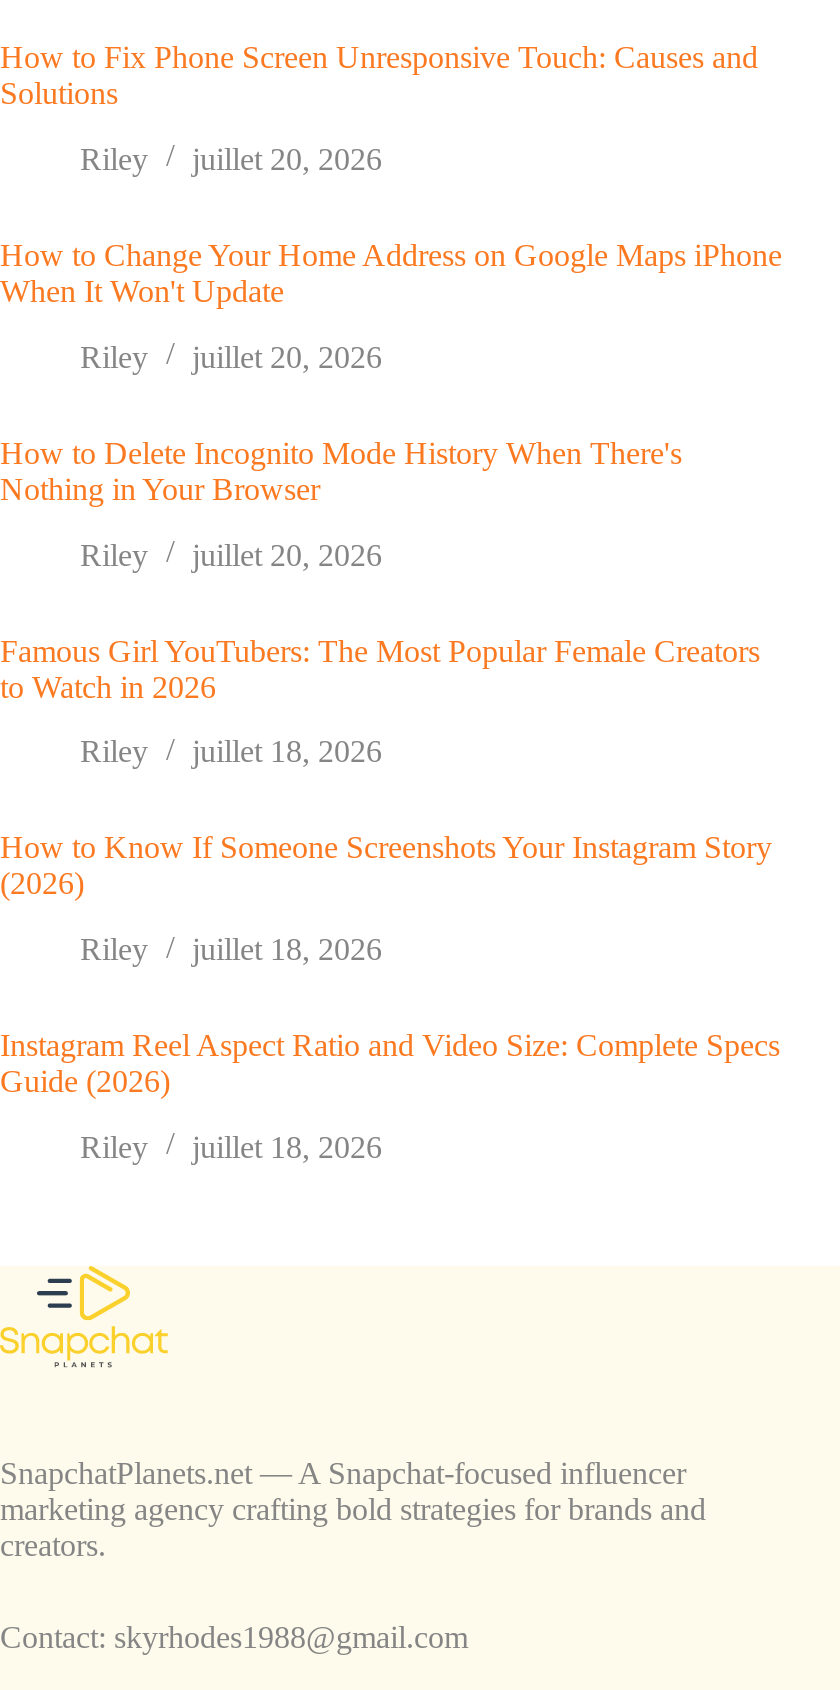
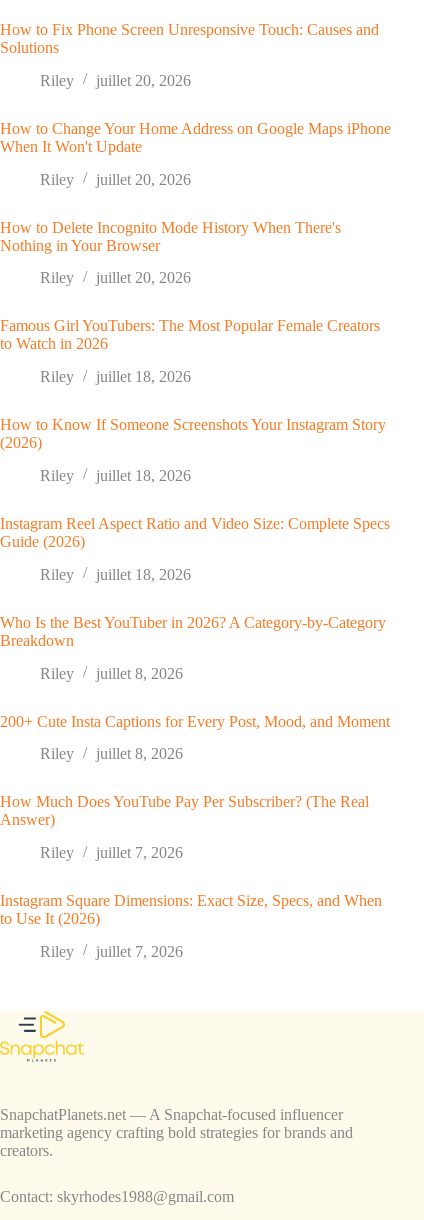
+ Who Is the Best YouTuber in 2026? A Category-by-Category
+ Breakdown
+ Riley
+ juillet 8, 2026
+ 200+ Cute Insta Captions for Every Post, Mood, and Moment
+ Riley
+ juillet 8, 2026
+ How Much Does YouTube Pay Per Subscriber? (The Real
+ Answer)
+ Riley
+ juillet 7, 2026
+ Instagram Square Dimensions: Exact Size, Specs, and When
+ to Use It (2026)
+ Riley
+ juillet 7, 2026
